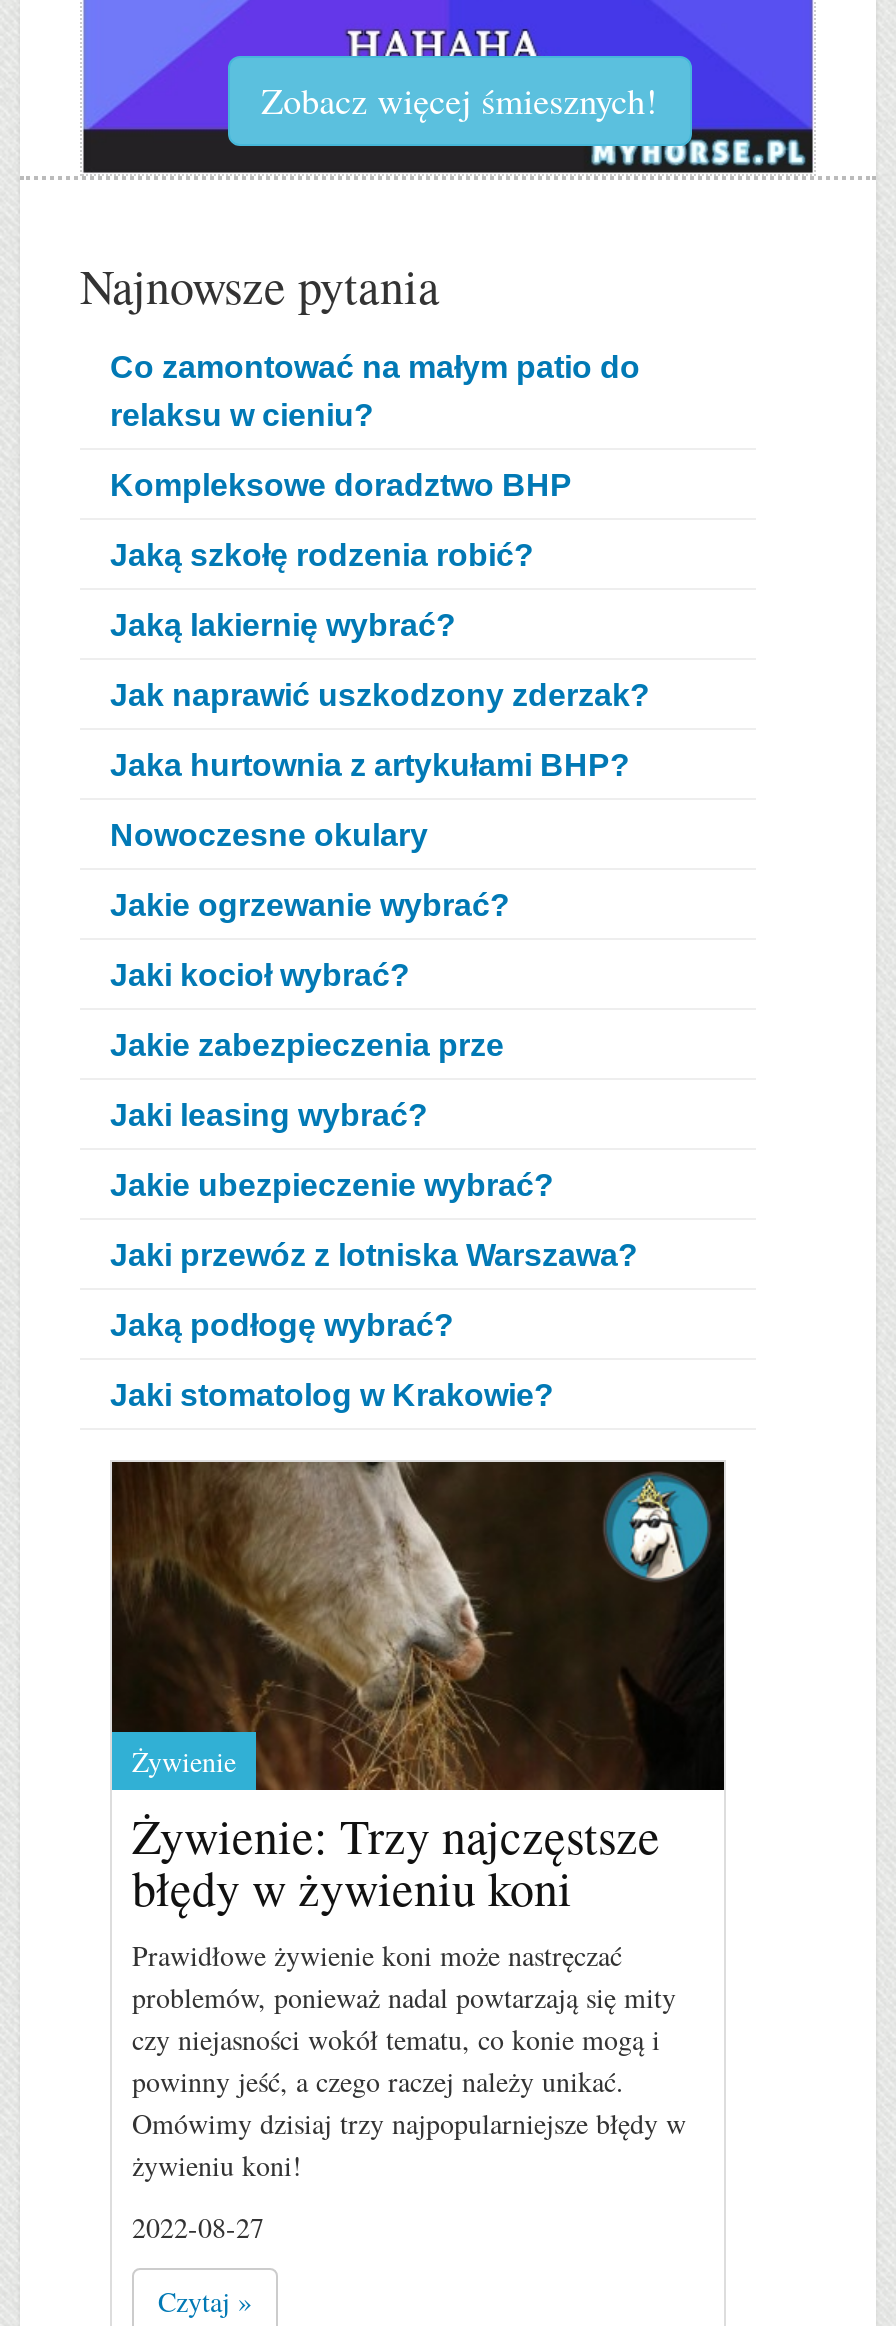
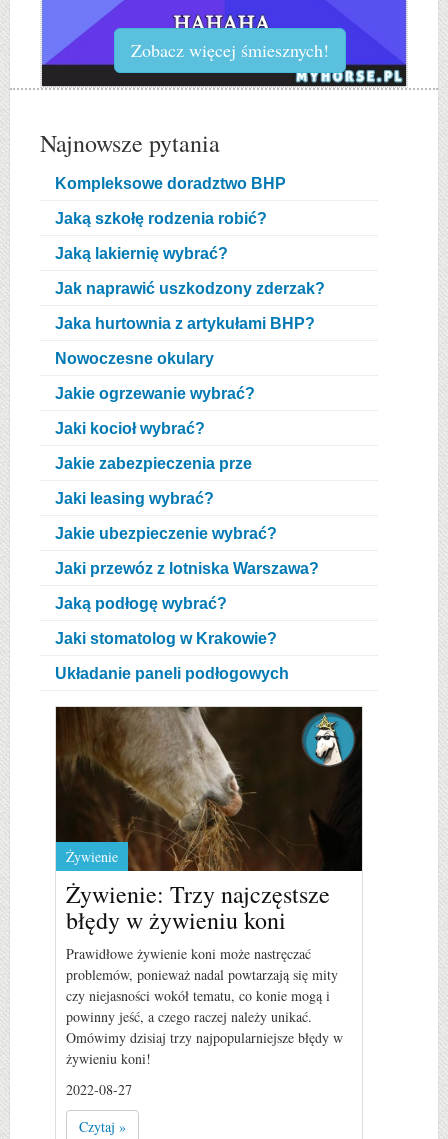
- Co zamontować na małym patio do
- relaksu w cieniu?

moved up: Kompleksowe doradztwo BHP | Jaką szkołę rodzenia robić? | Jaką lakiernię wybrać? | ... | Jaką podłogę wybrać? | Jaki stomatolog w Krakowie?

+ Układanie paneli podłogowych
